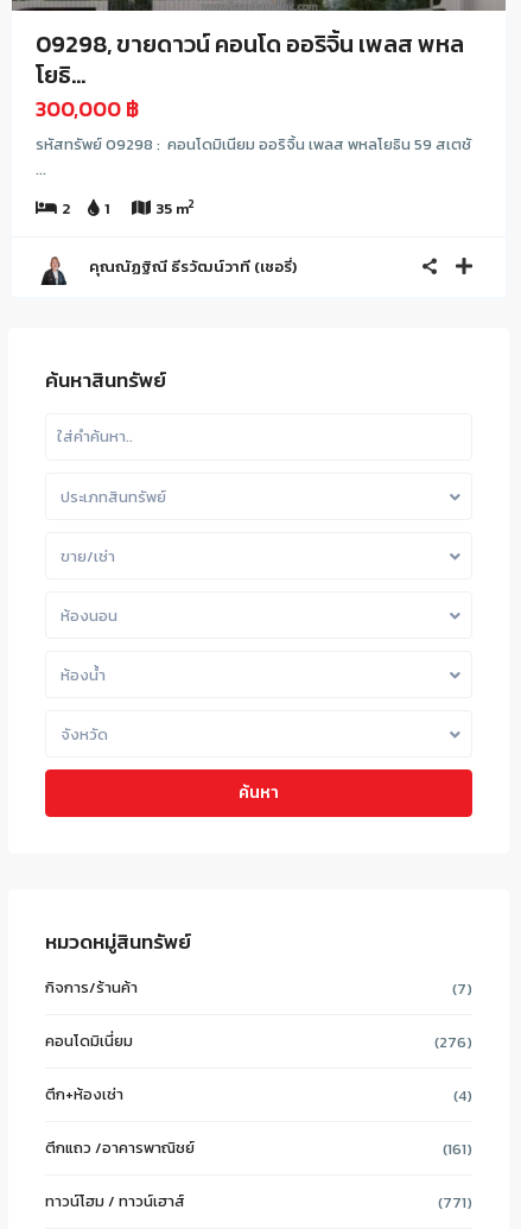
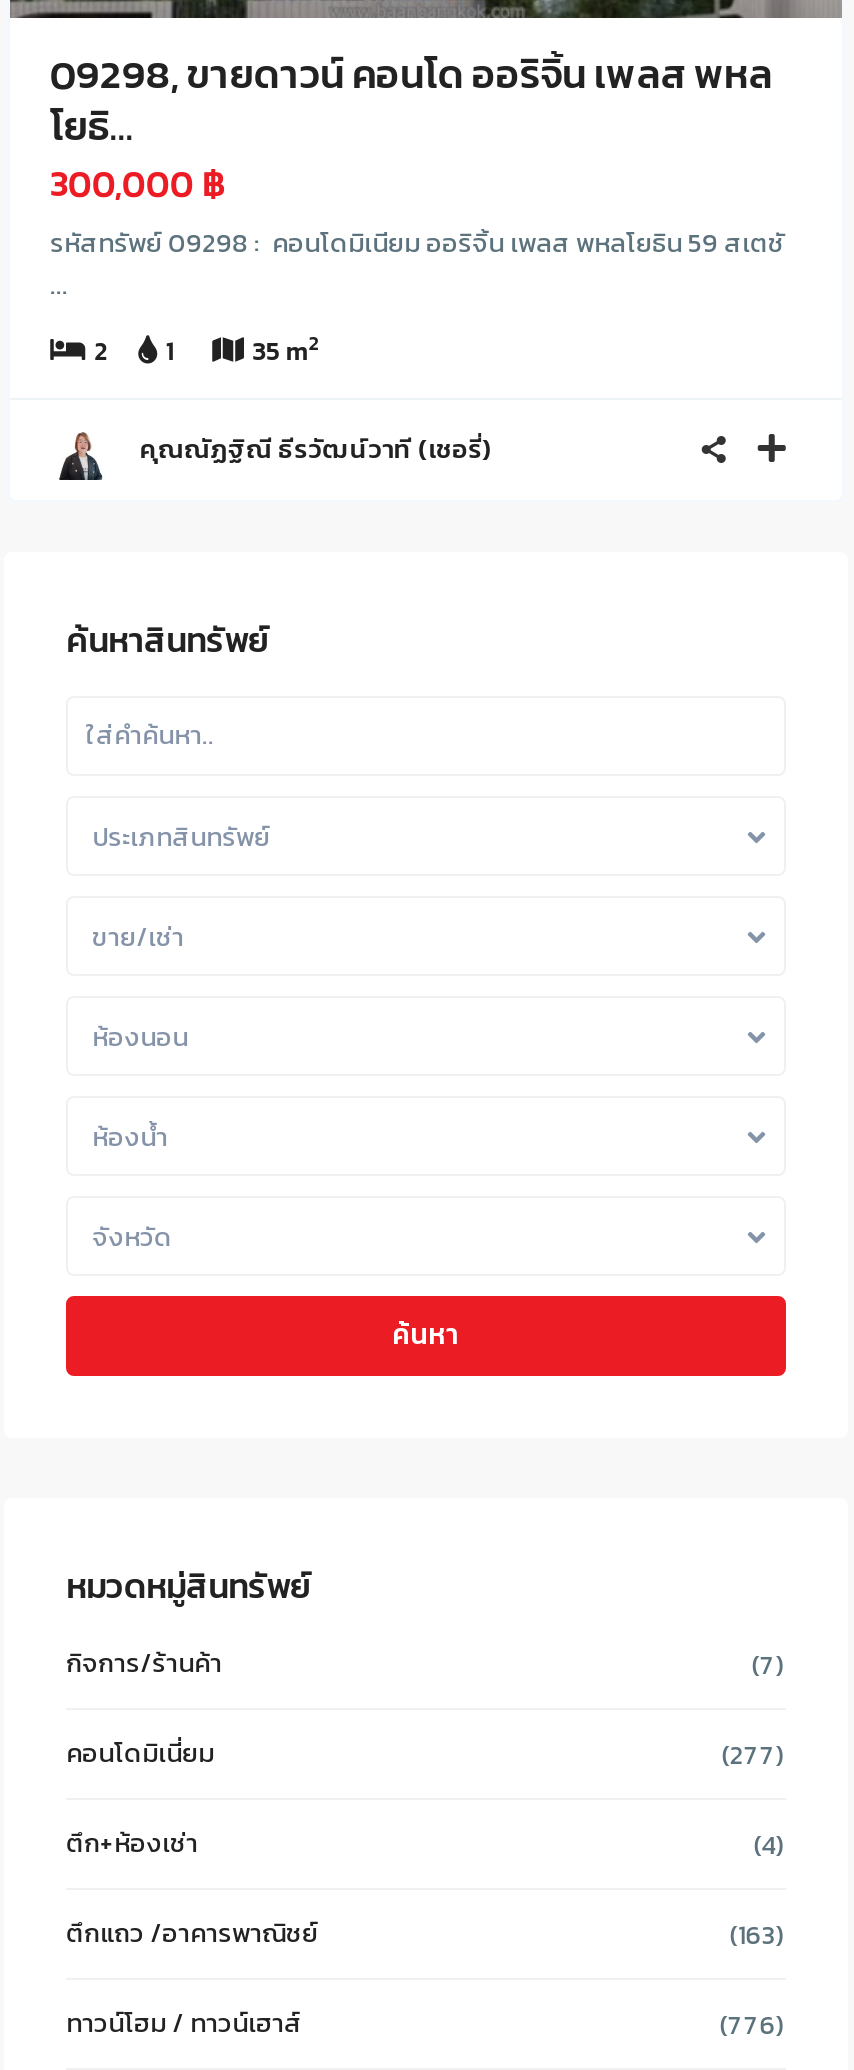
- (276)
+ (277)

- (161)
+ (163)

- (771)
+ (776)
